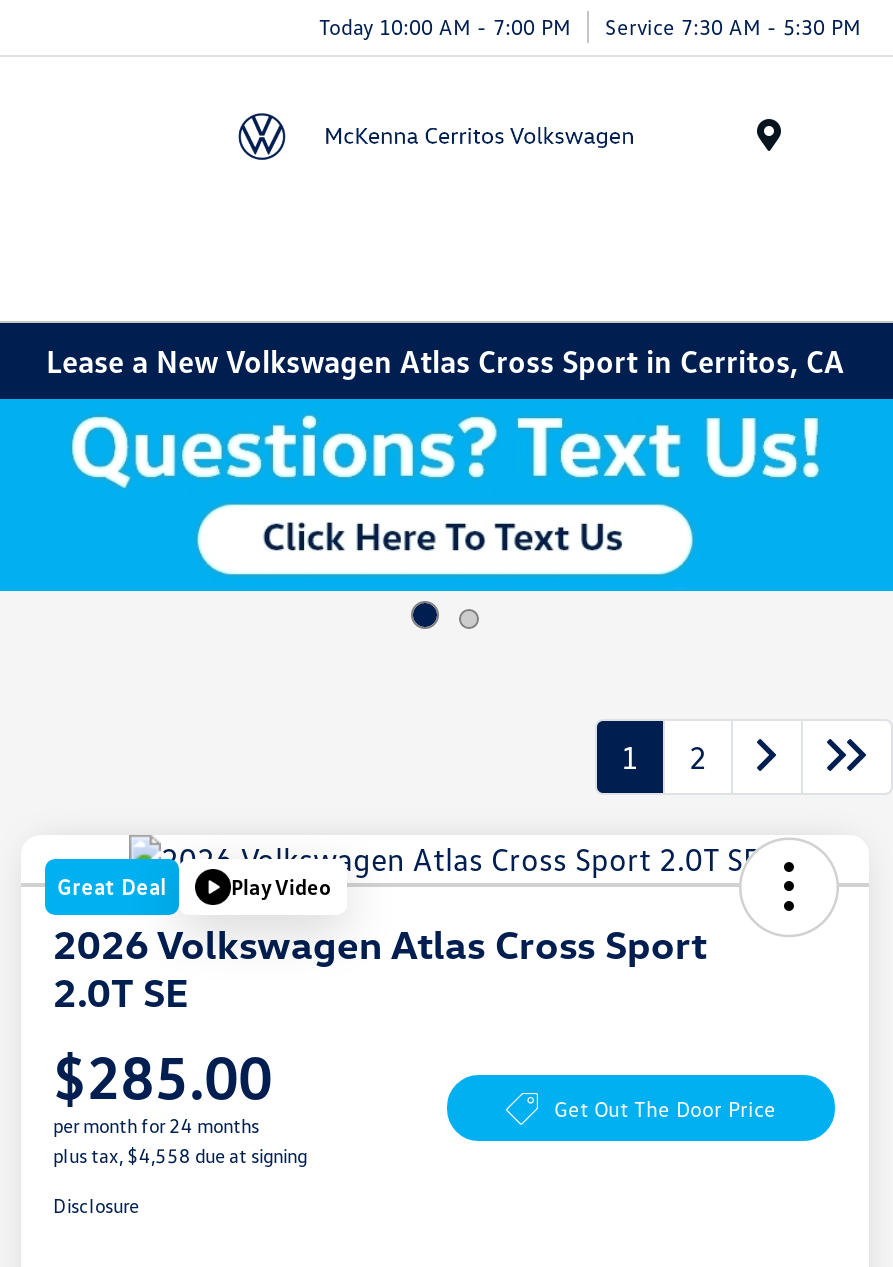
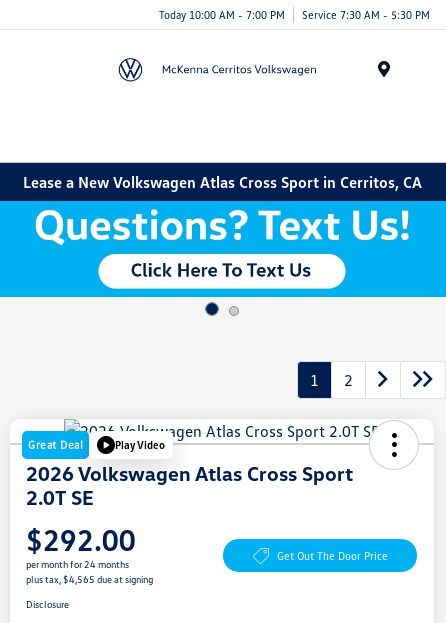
- $285.00
+ $292.00

- plus tax, $4,558 due at signing
+ plus tax, $4,565 due at signing
